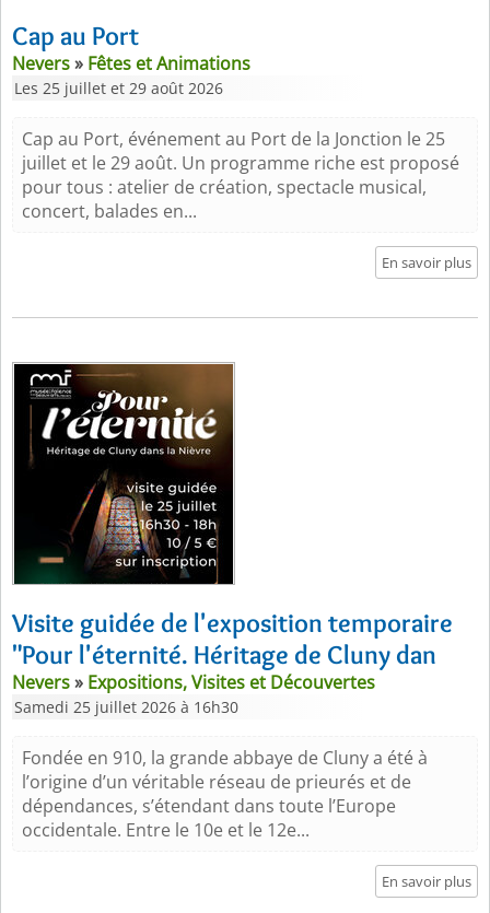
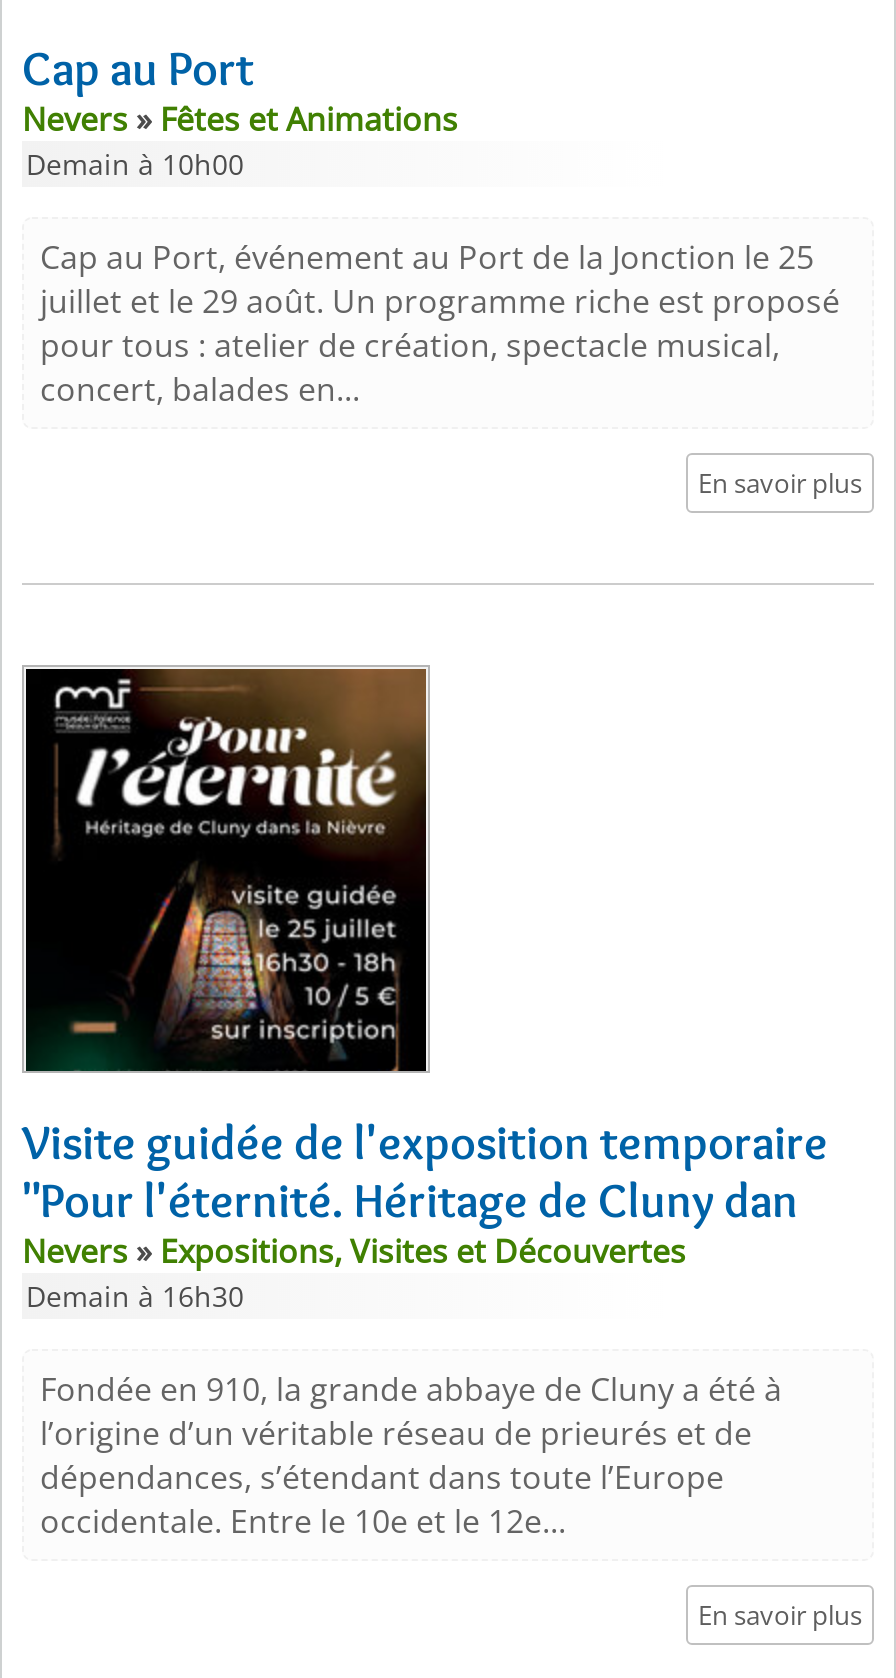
- Les 25 juillet et 29 août 2026
+ Demain à 10h00

- Samedi 25 juillet 2026 à 16h30
+ Demain à 16h30
